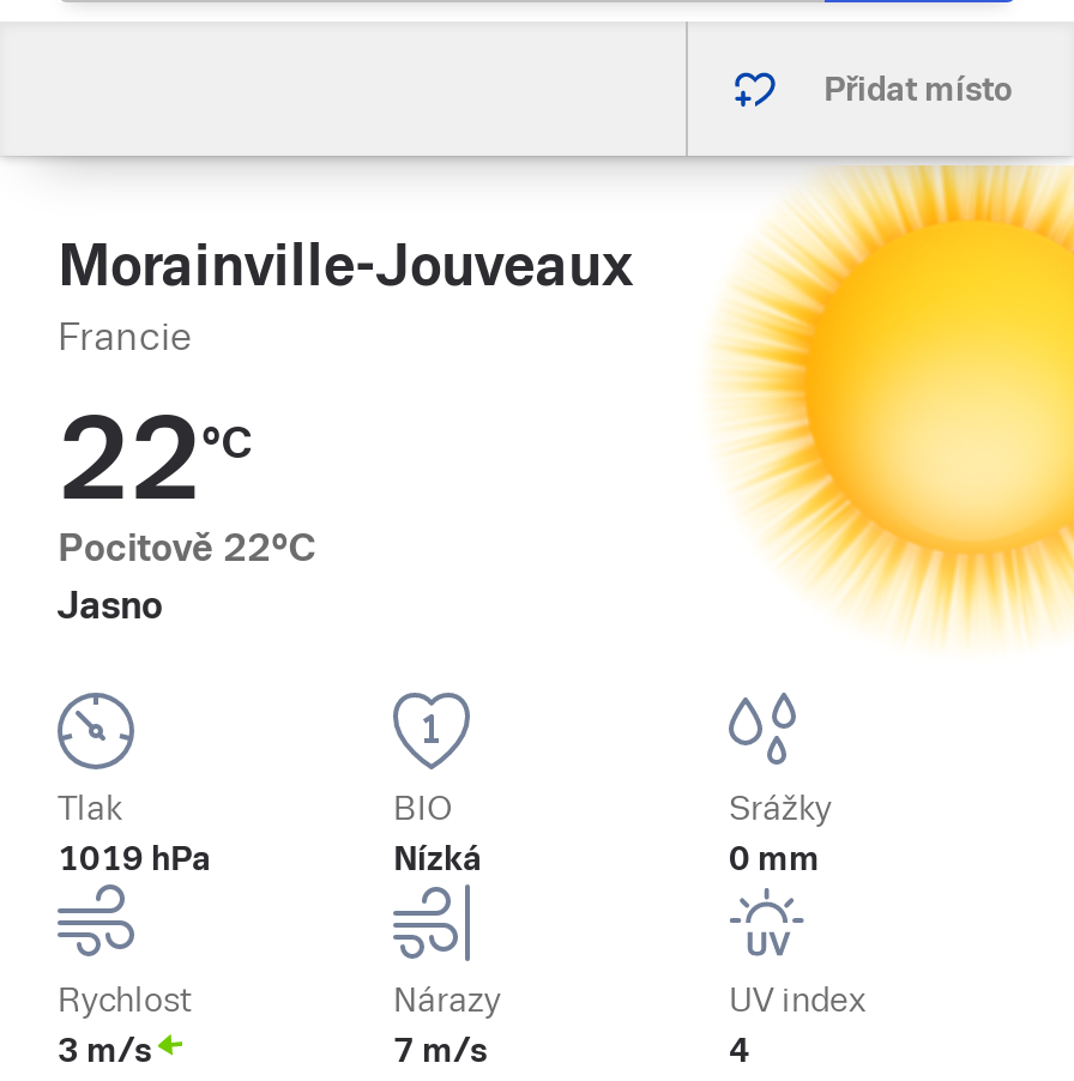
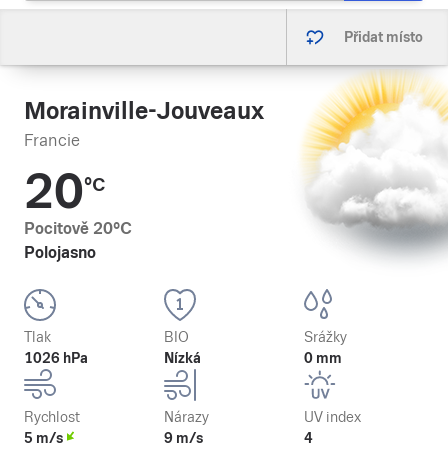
- [image]
+ [image]

- 22°C
- Pocitově 22°C
- Jasno
+ 20°C
+ Pocitově 20°C
+ Polojasno

- 1019 hPa
+ 1026 hPa

- 3 m/s
+ 5 m/s

- 7 m/s
+ 9 m/s
